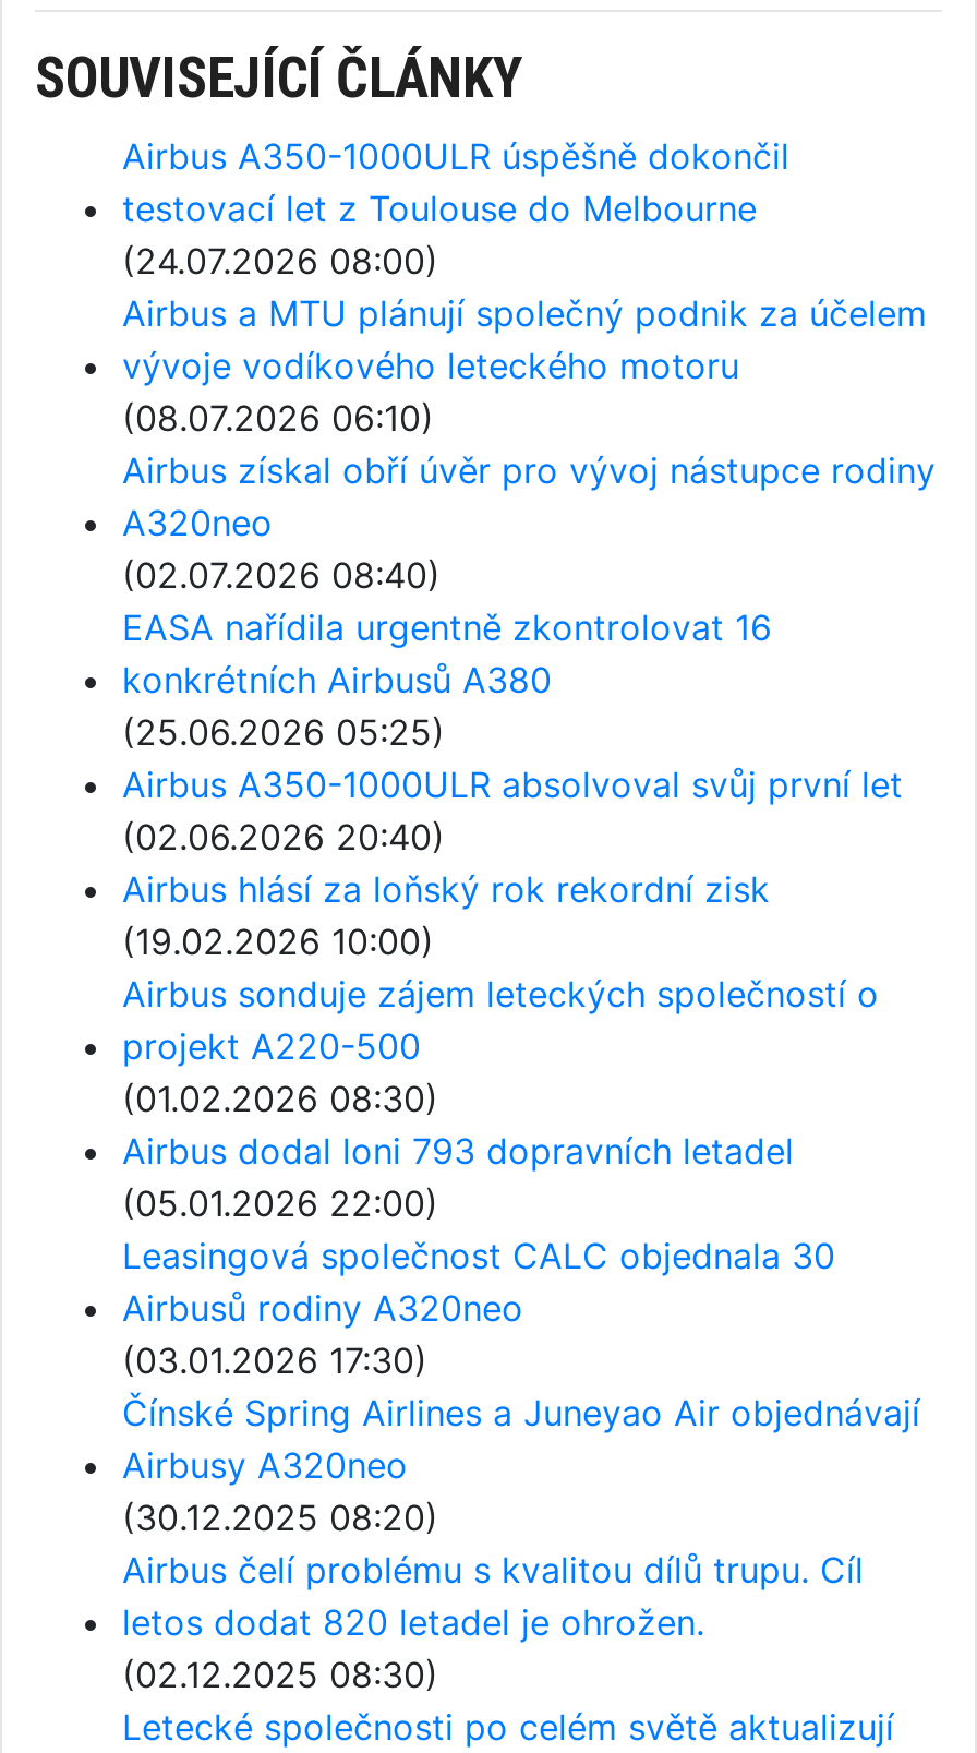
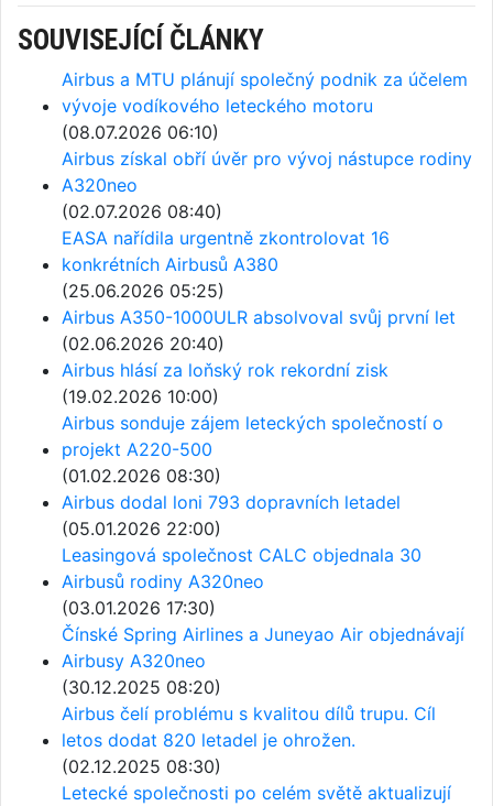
- Airbus A350-1000ULR úspěšně dokončil
- testovací let z Toulouse do Melbourne
- (24.07.2026 08:00)
